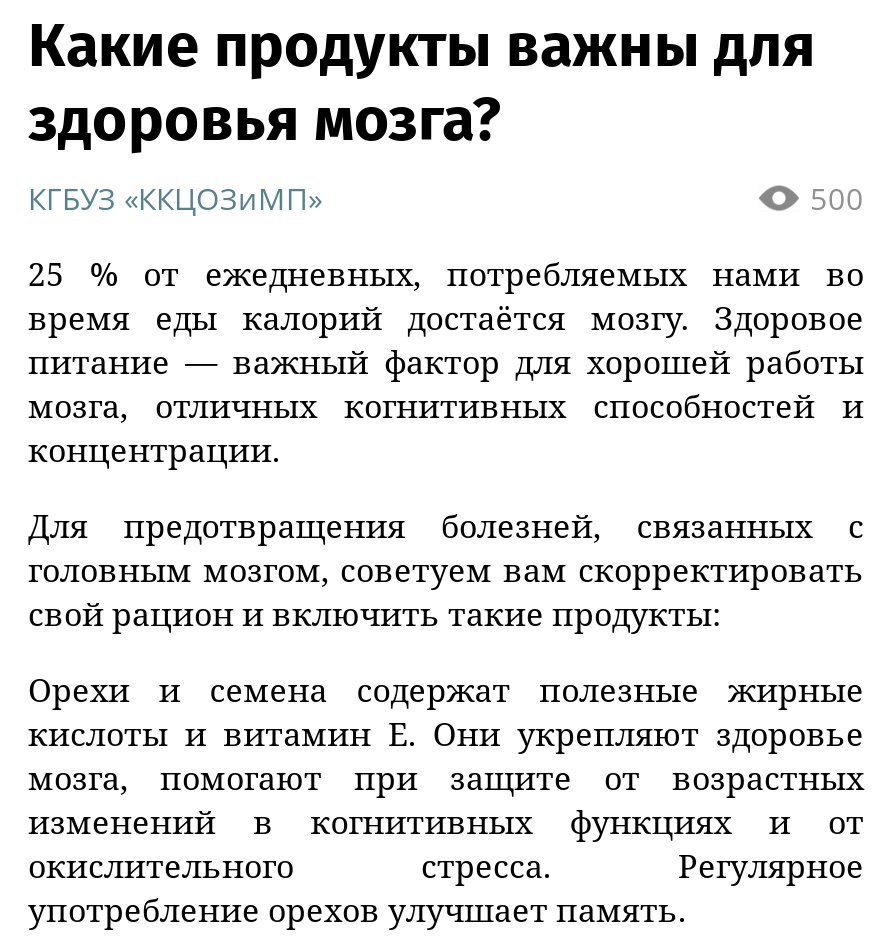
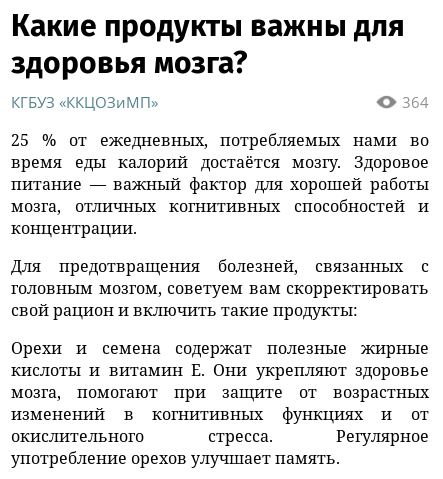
- 500
+ 364
